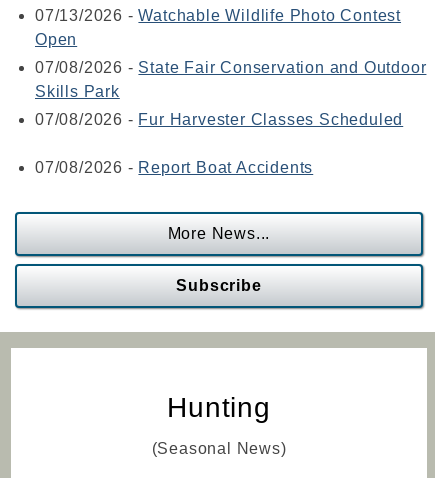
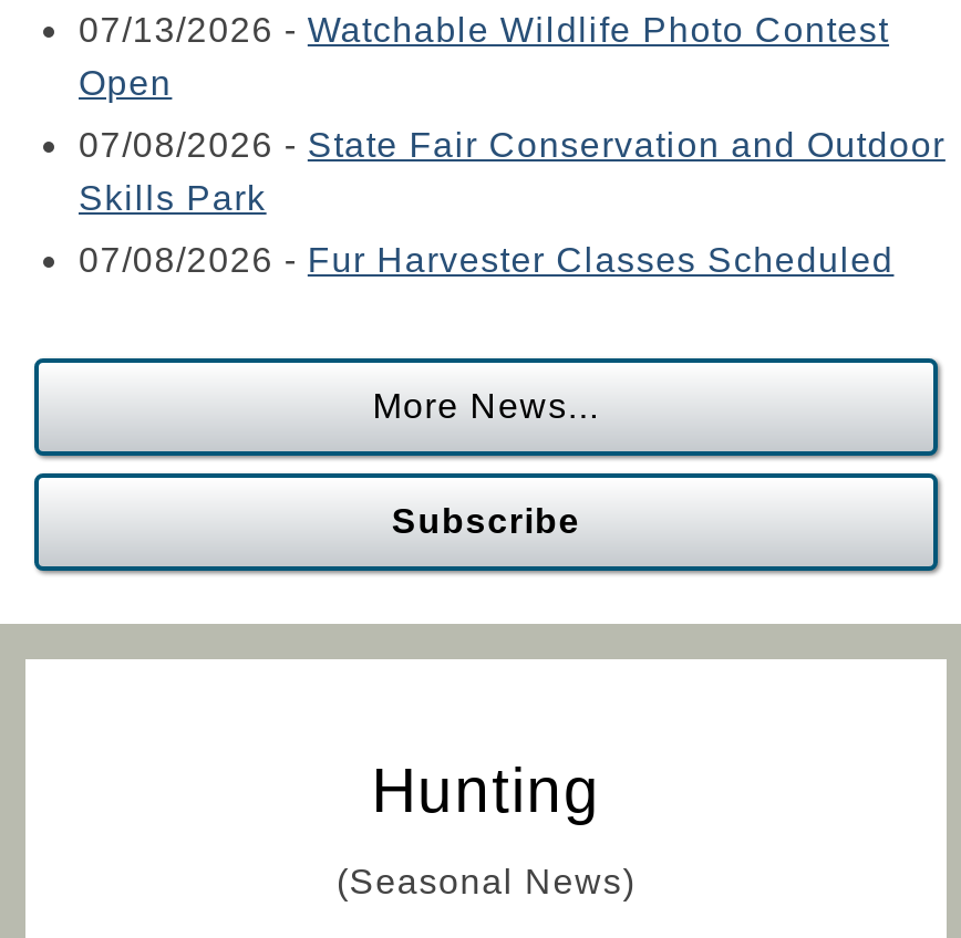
- 07/08/2026 - Report Boat Accidents
